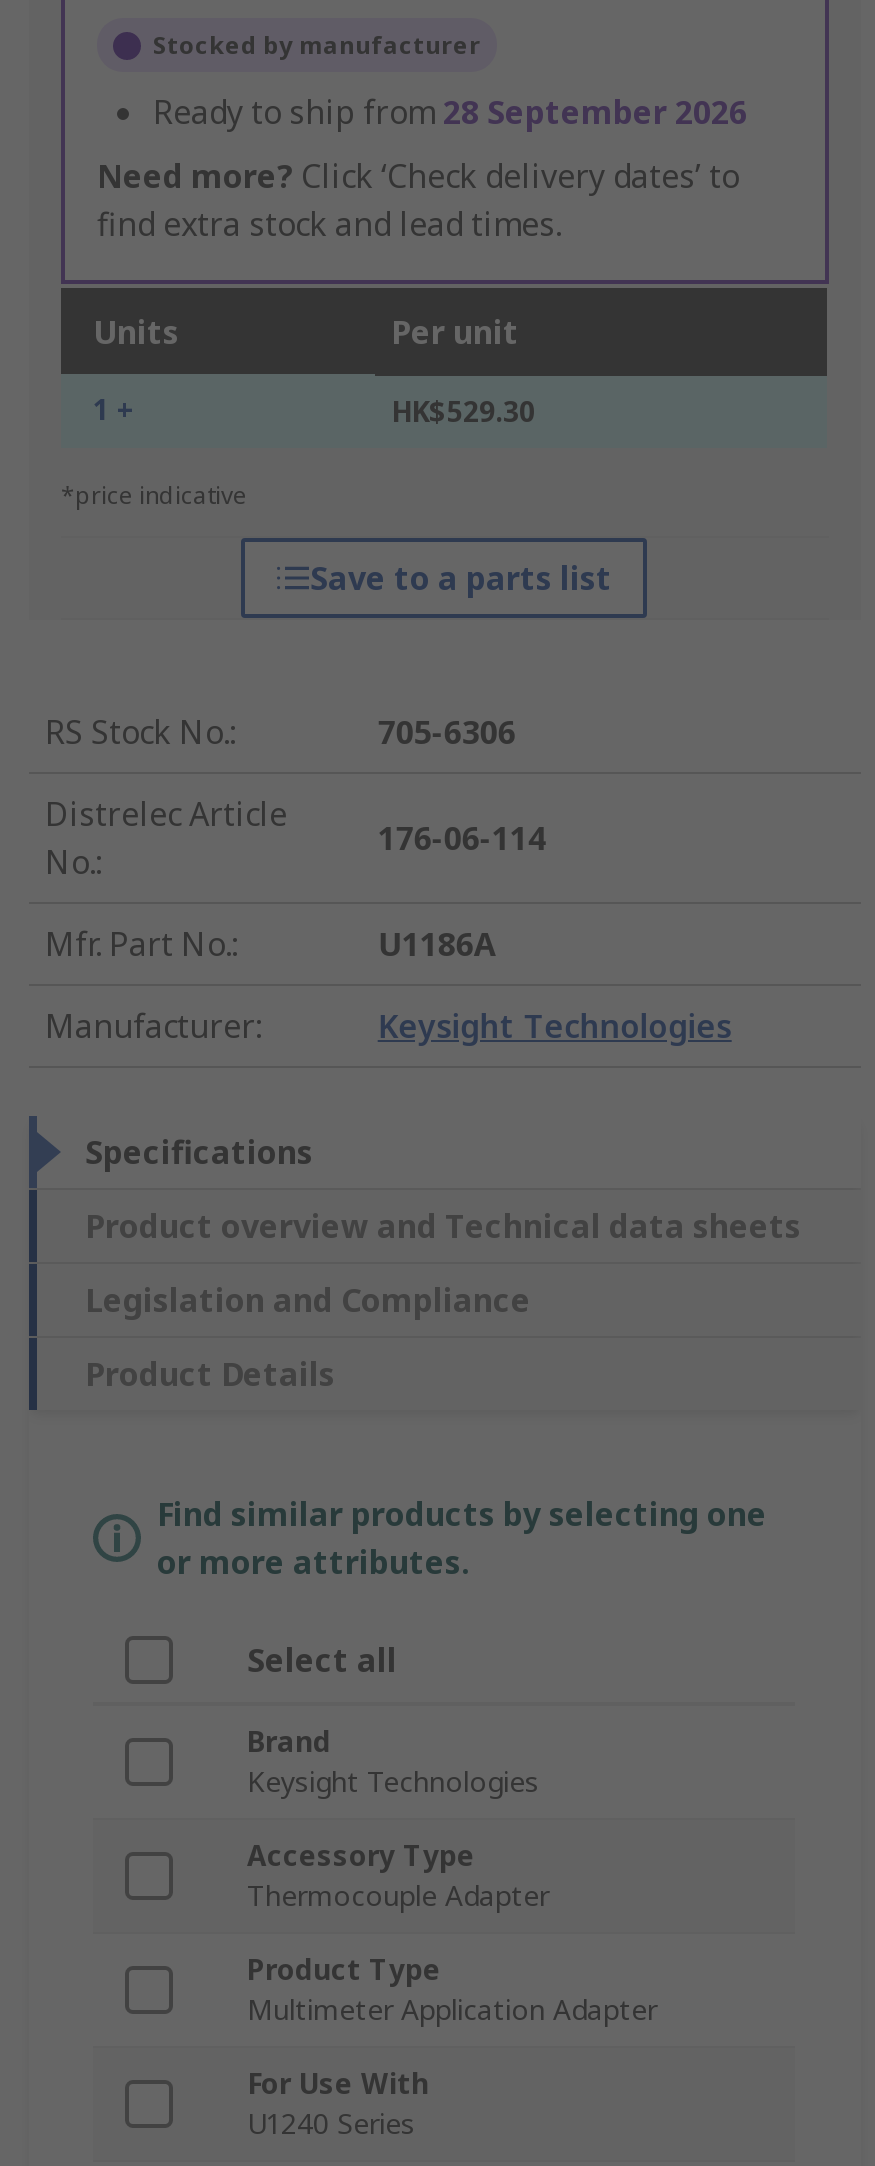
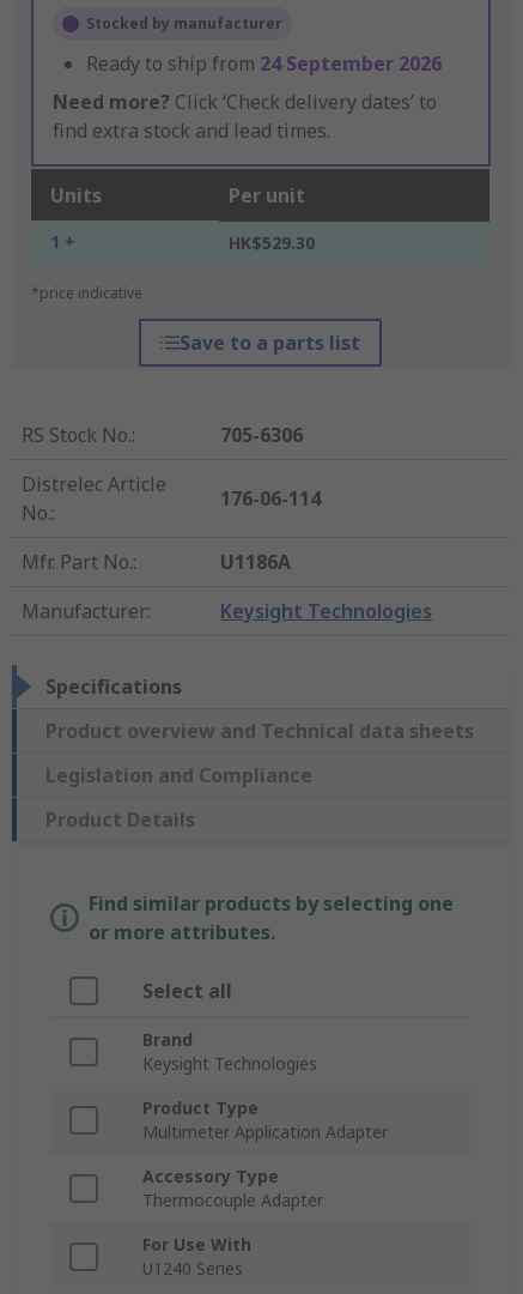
- Ready to ship from 28 September 2026
+ Ready to ship from 24 September 2026

moved down: Accessory Type | Thermocouple Adapter

moved up: Product Type | Multimeter Application Adapter
